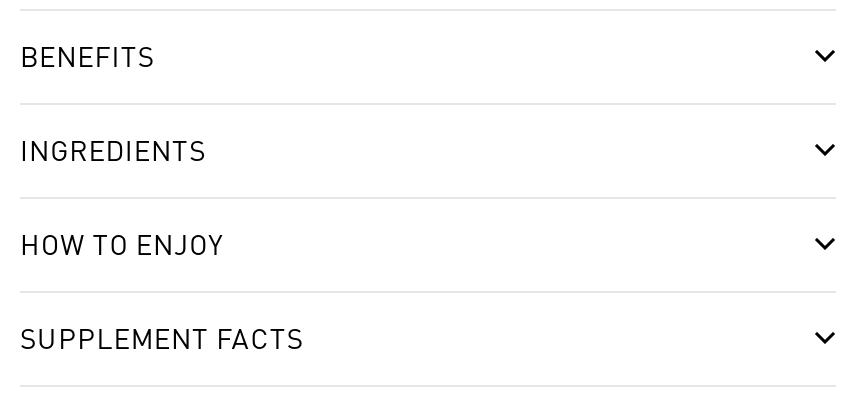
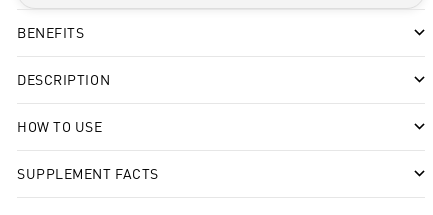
- INGREDIENTS
+ DESCRIPTION

- HOW TO ENJOY
+ HOW TO USE
